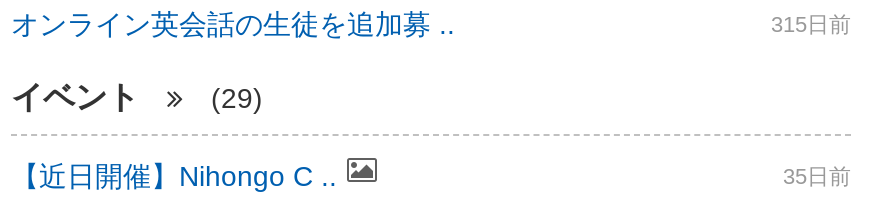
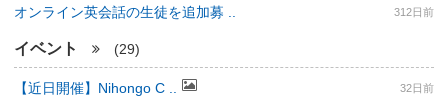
- 315日前
+ 312日前

- 35日前
+ 32日前
